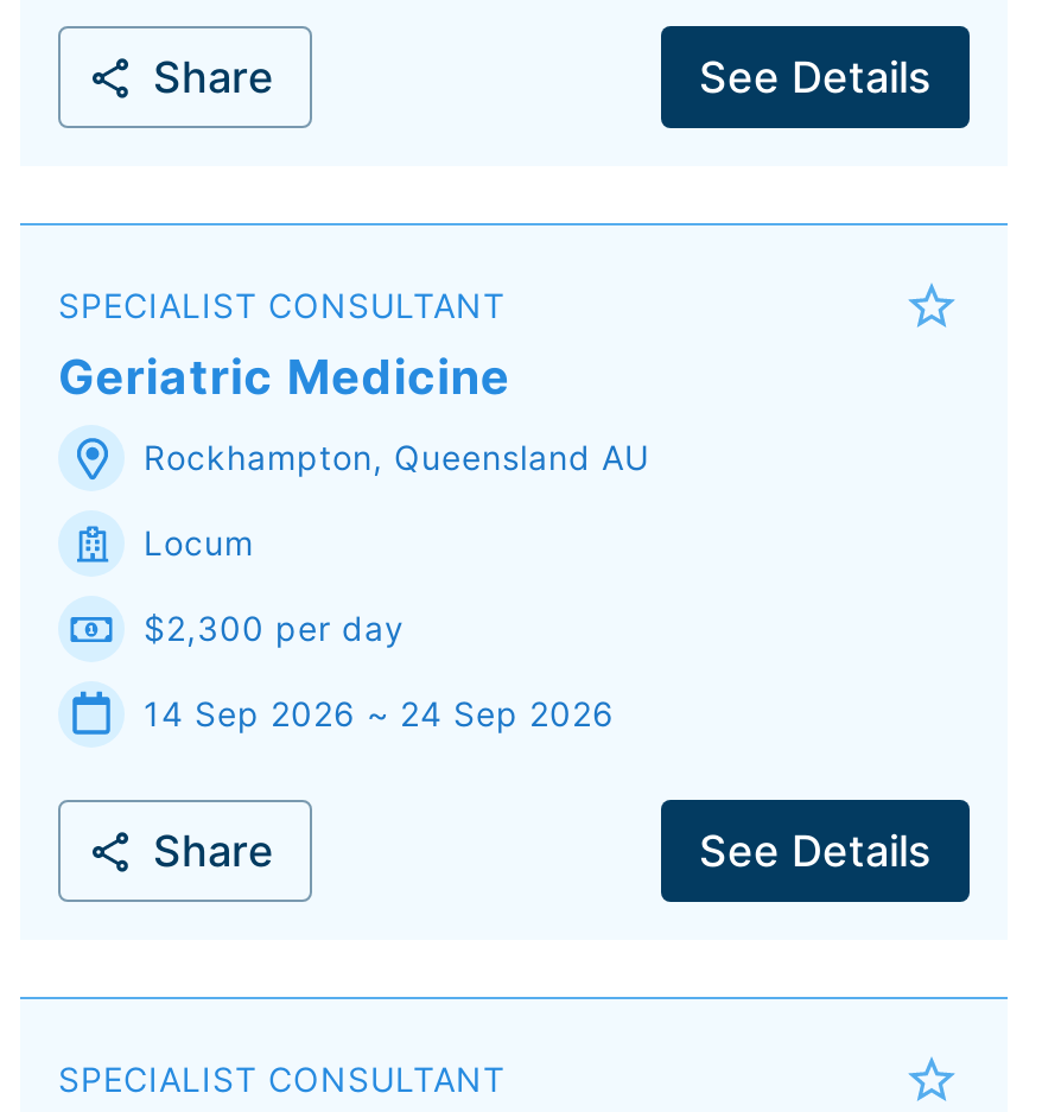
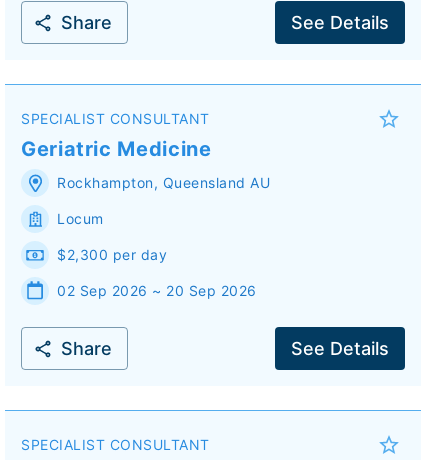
- 14 Sep 2026 ~ 24 Sep 2026
+ 02 Sep 2026 ~ 20 Sep 2026
